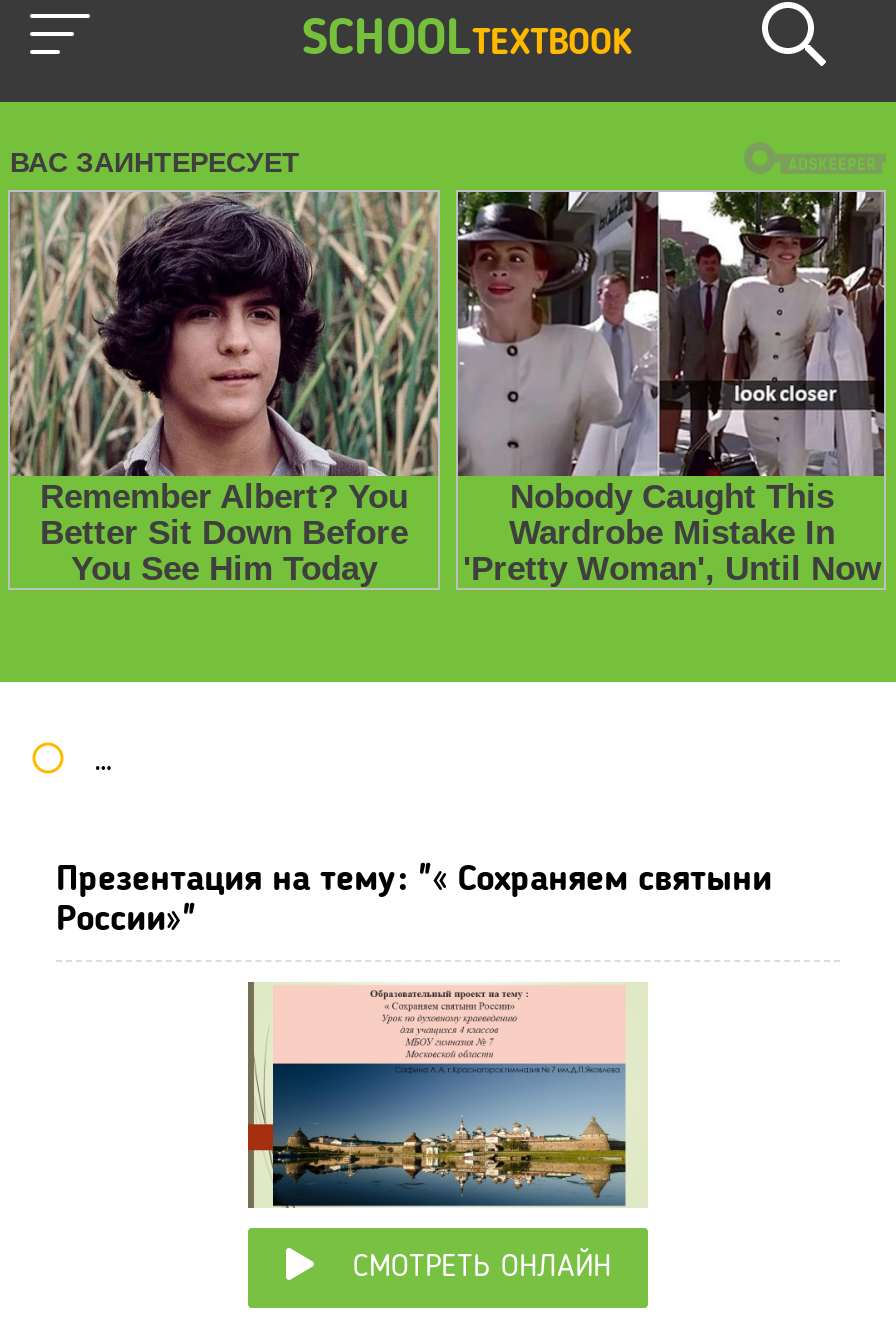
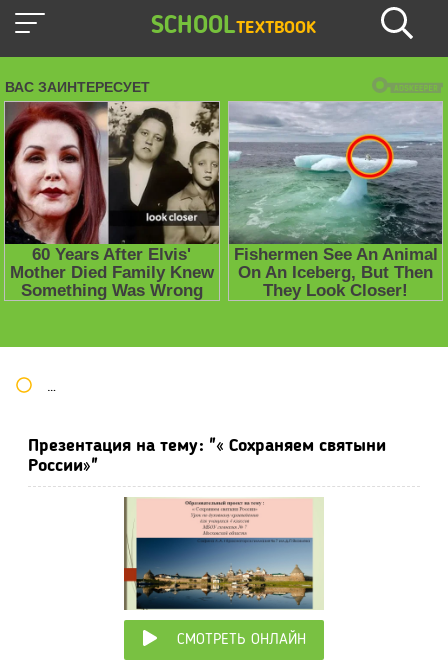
- [image]
+ [image]

- [image]
+ [image]
